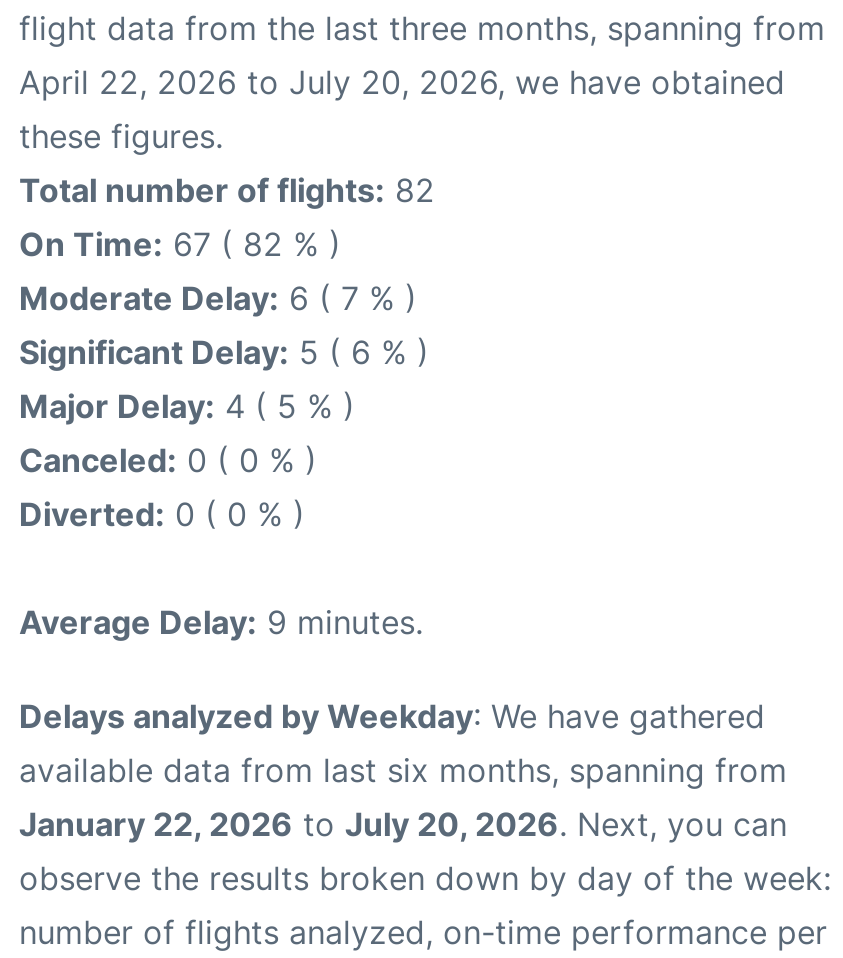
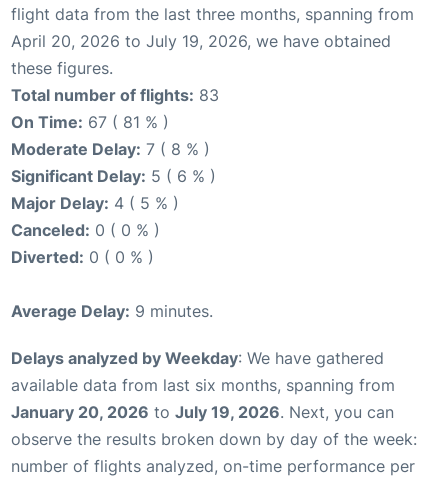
- April 22, 2026 to July 20, 2026, we have obtained
+ April 20, 2026 to July 19, 2026, we have obtained

- Total number of flights: 82
+ Total number of flights: 83

- On Time: 67 ( 82 % )
+ On Time: 67 ( 81 % )

- Moderate Delay: 6 ( 7 % )
+ Moderate Delay: 7 ( 8 % )

- January 22, 2026 to July 20, 2026. Next, you can
+ January 20, 2026 to July 19, 2026. Next, you can
